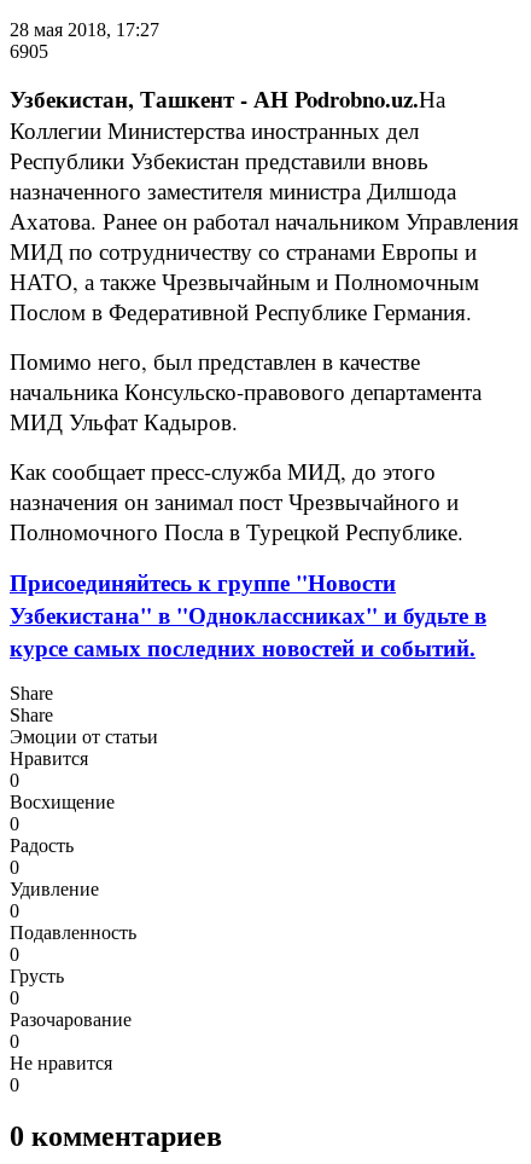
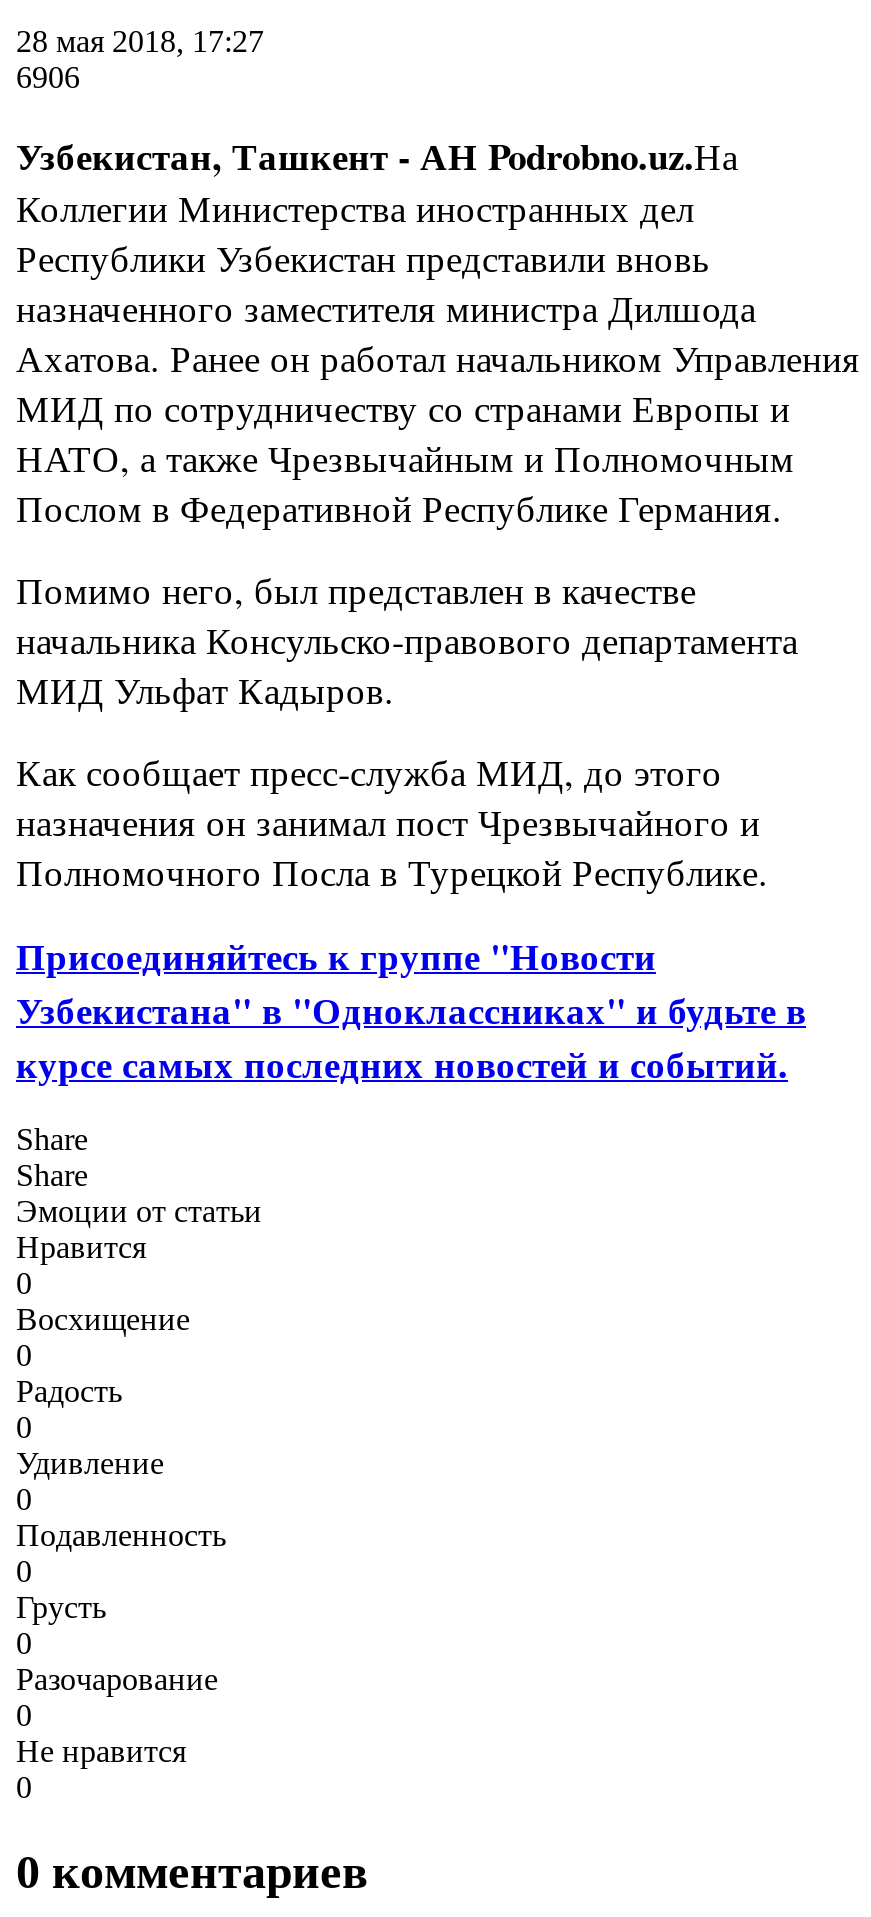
- 6905
+ 6906
